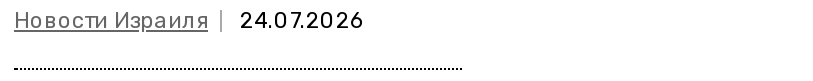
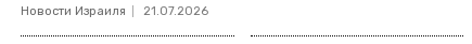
- Новости Израиля 24.07.2026
+ Новости Израиля 21.07.2026
